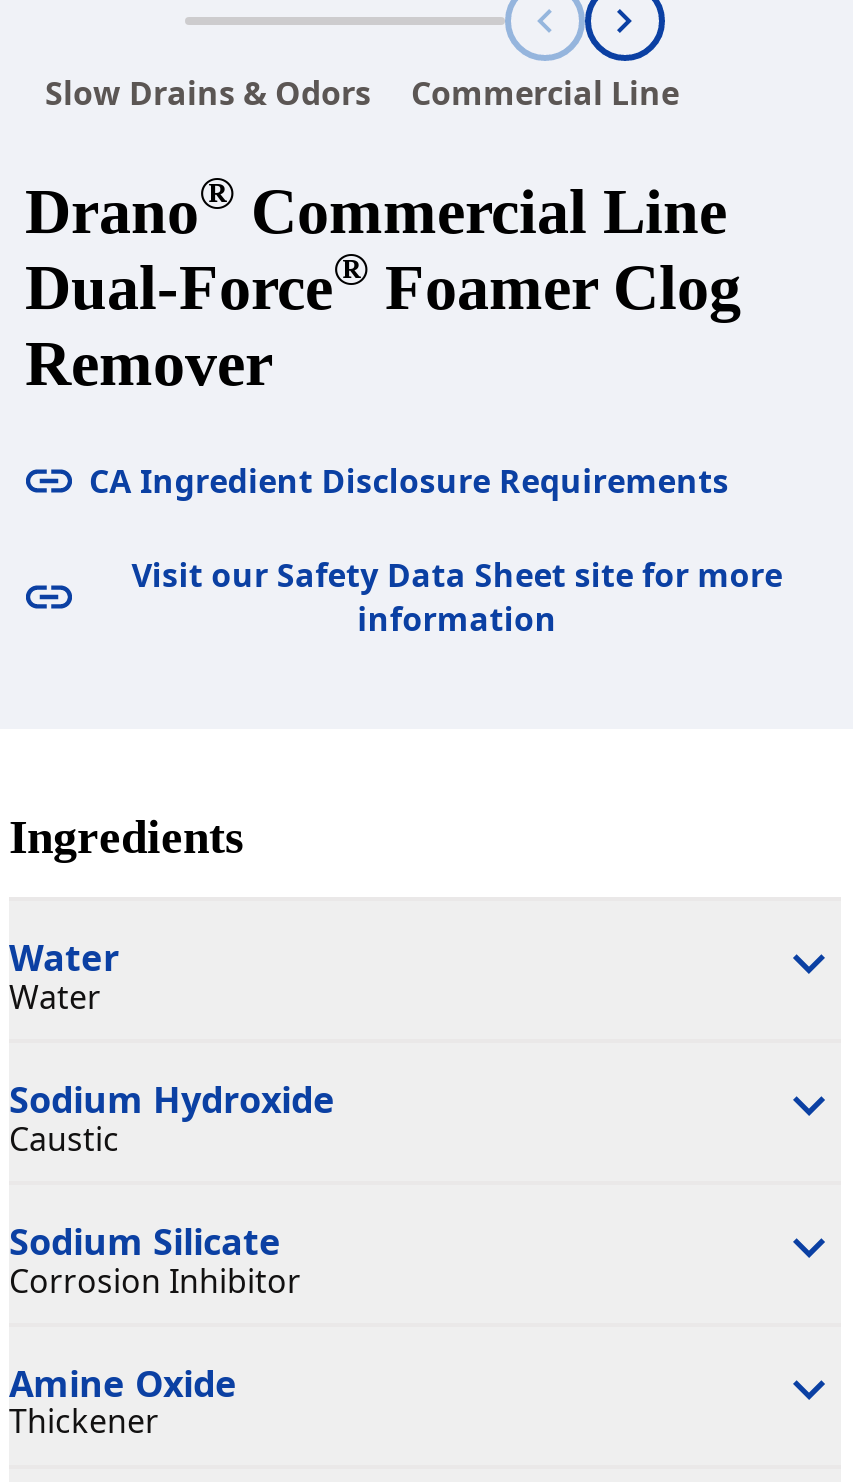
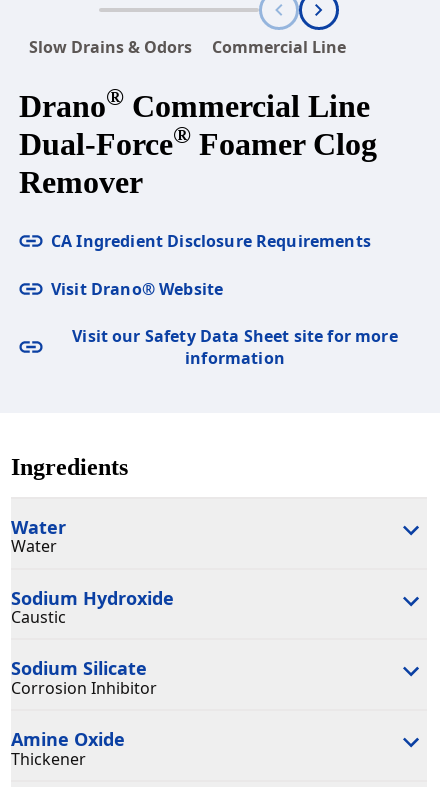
+ Visit Drano® Website
